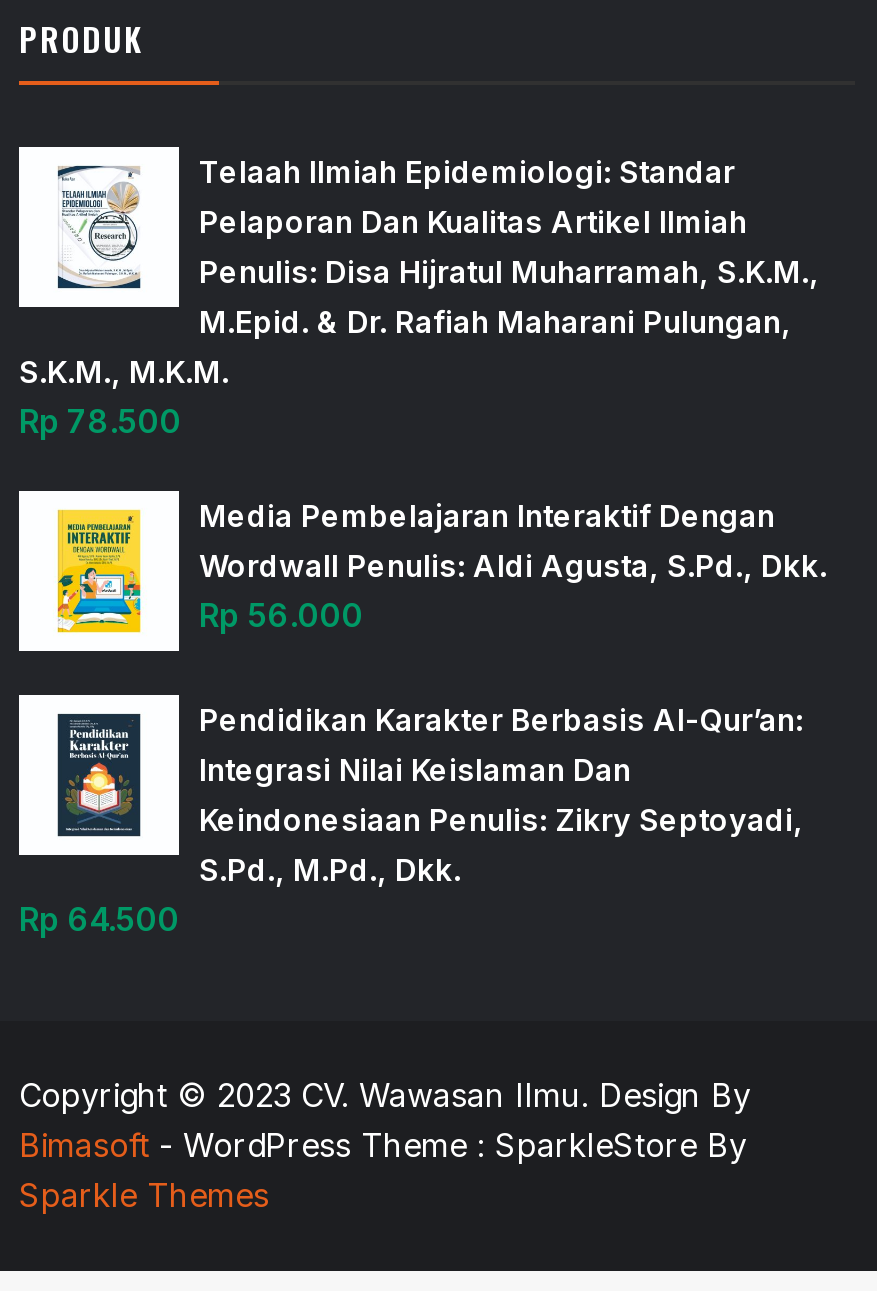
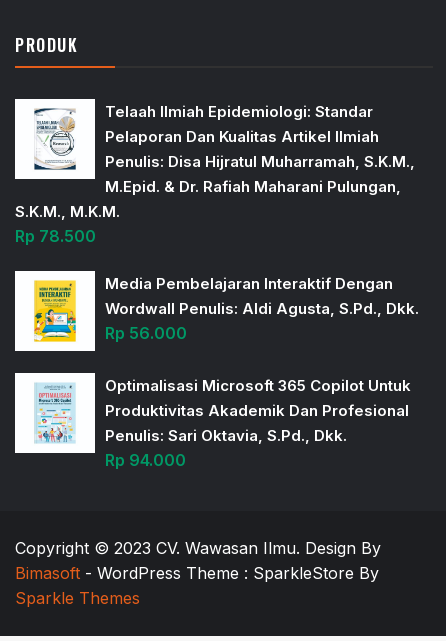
- [image]
- Pendidikan Karakter Berbasis Al-Qur’an:
- Integrasi Nilai Keislaman Dan
- Keindonesiaan Penulis: Zikry Septoyadi,
- S.Pd., M.Pd., Dkk.
- Rp 64.500
+ [image]
+ Optimalisasi Microsoft 365 Copilot Untuk
+ Produktivitas Akademik Dan Profesional
+ Penulis: Sari Oktavia, S.Pd., Dkk.
+ Rp 94.000
